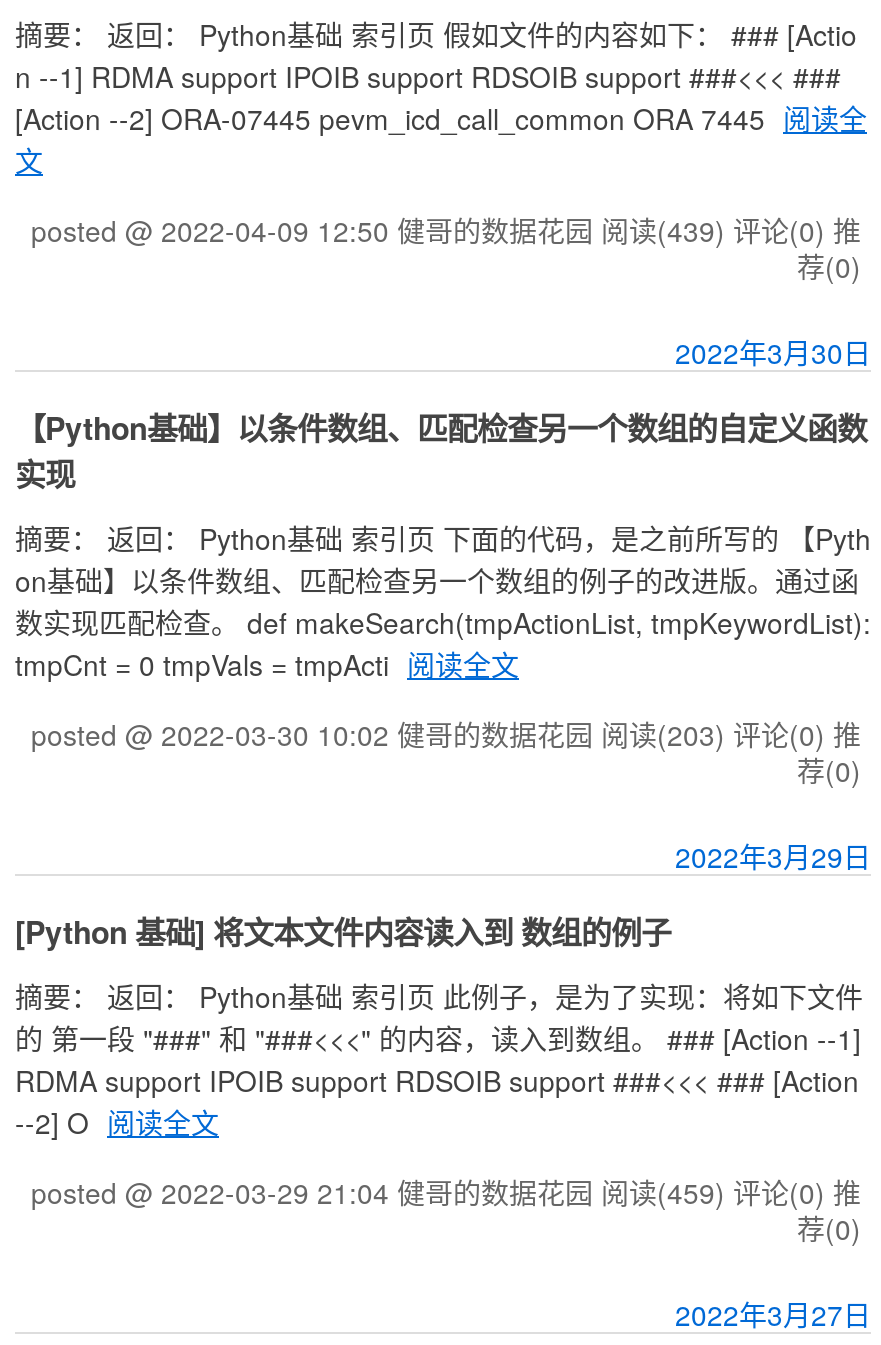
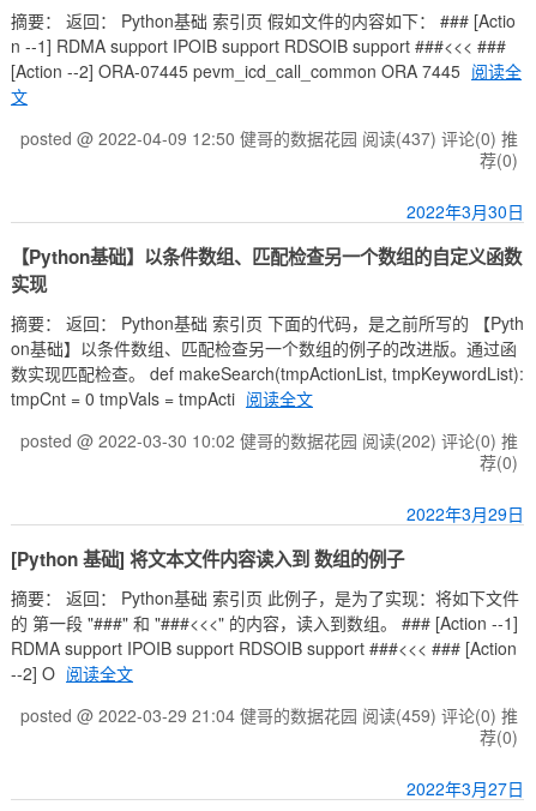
- posted @ 2022-04-09 12:50 健哥的数据花园阅读(439) 评论(0) 推
+ posted @ 2022-04-09 12:50 健哥的数据花园阅读(437) 评论(0) 推

- posted @ 2022-03-30 10:02 健哥的数据花园阅读(203) 评论(0) 推
+ posted @ 2022-03-30 10:02 健哥的数据花园阅读(202) 评论(0) 推
